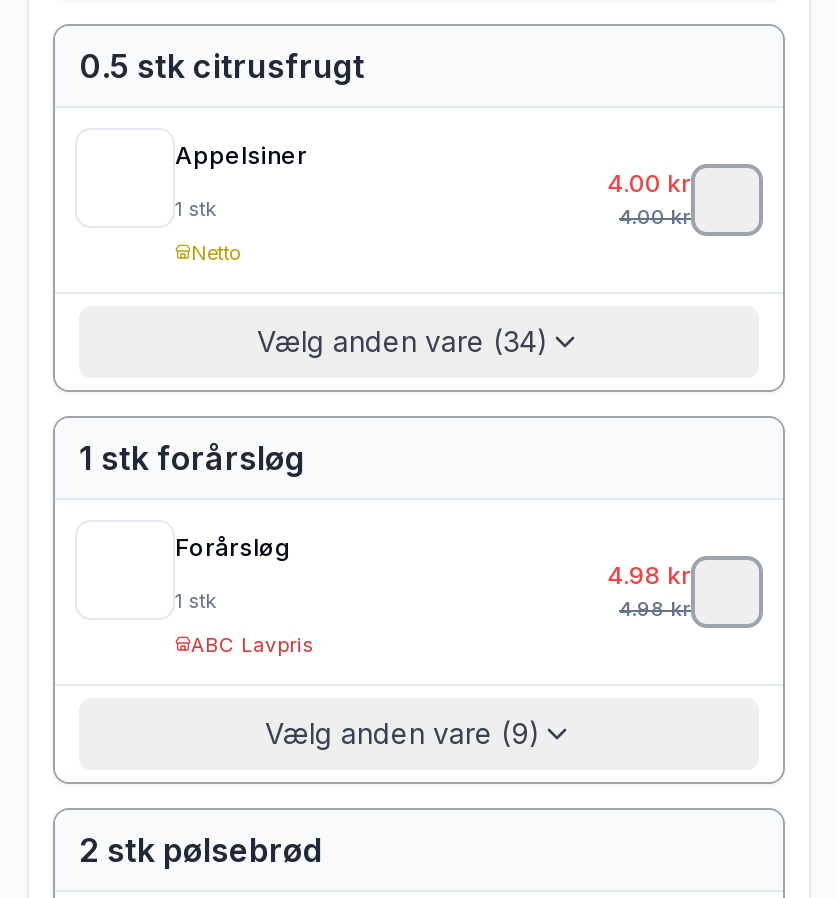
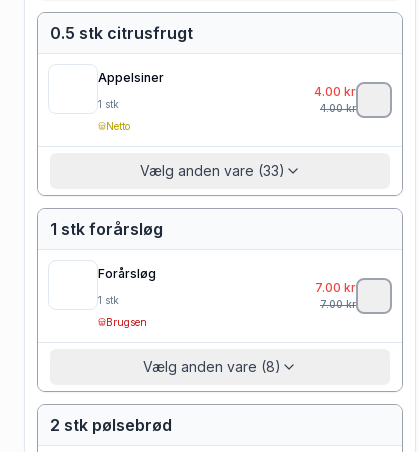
- Vælg anden vare (34)
+ Vælg anden vare (33)

- 4.98 kr
- 4.98kr
+ 7.00 kr
+ 7.00kr

- ABC Lavpris
+ Brugsen

- Vælg anden vare (9)
+ Vælg anden vare (8)
